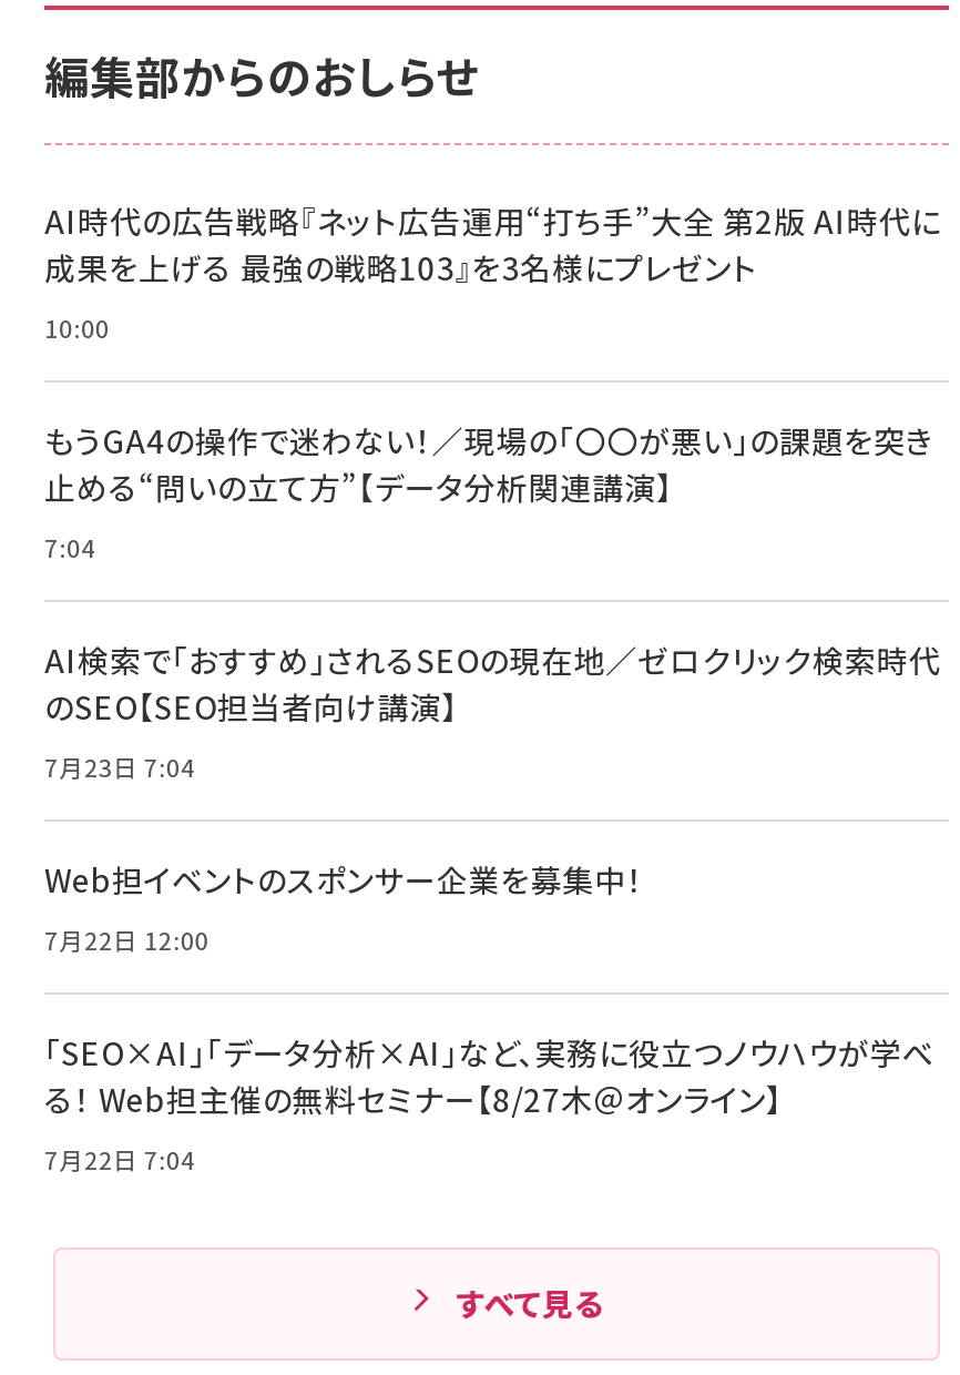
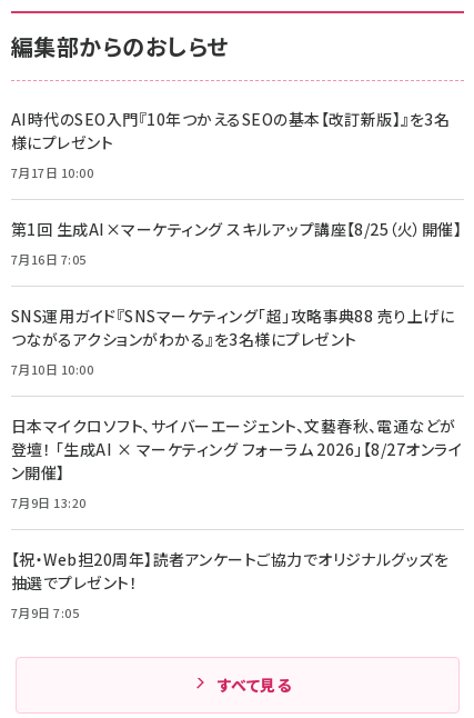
- AI時代の広告戦略『ネット広告運用“打ち手”大全 第2版 AI時代に
- 成果を上げる 最強の戦略103』を3名様にプレゼント
- 10:00
+ AI時代のSEO入門『10年つかえるSEOの基本【改訂新版】』を3名
+ 様にプレゼント
+ 7月17日 10:00

- もうGA4の操作で迷わない！／現場の「〇〇が悪い」の課題を突き
- 止める“問いの立て方”【データ分析関連講演】
- 7:04
+ 第1回 生成AI×マーケティング スキルアップ講座【8/25（火）開催】
+ 7月16日 7:05

- AI検索で「おすすめ」されるSEOの現在地／ゼロクリック検索時代
- のSEO【SEO担当者向け講演】
- 7月23日 7:04
+ SNS運用ガイド『SNSマーケティング「超」攻略事典88 売り上げに
+ つながるアクションがわかる』を3名様にプレゼント
+ 7月10日 10:00

- Web担イベントのスポンサー企業を募集中！
- 7月22日 12:00
+ 日本マイクロソフト、サイバーエージェント、文藝春秋、電通などが
+ 登壇！ 「生成AI × マーケティング フォーラム 2026」【8/27オンライ
+ ン開催】
+ 7月9日 13:20

- 「SEO×AI」「データ分析×AI」など、実務に役立つノウハウが学べ
- る！ Web担主催の無料セミナー【8/27木＠オンライン】
- 7月22日 7:04
+ 【祝・Web担20周年】読者アンケートご協力でオリジナルグッズを
+ 抽選でプレゼント！
+ 7月9日 7:05
